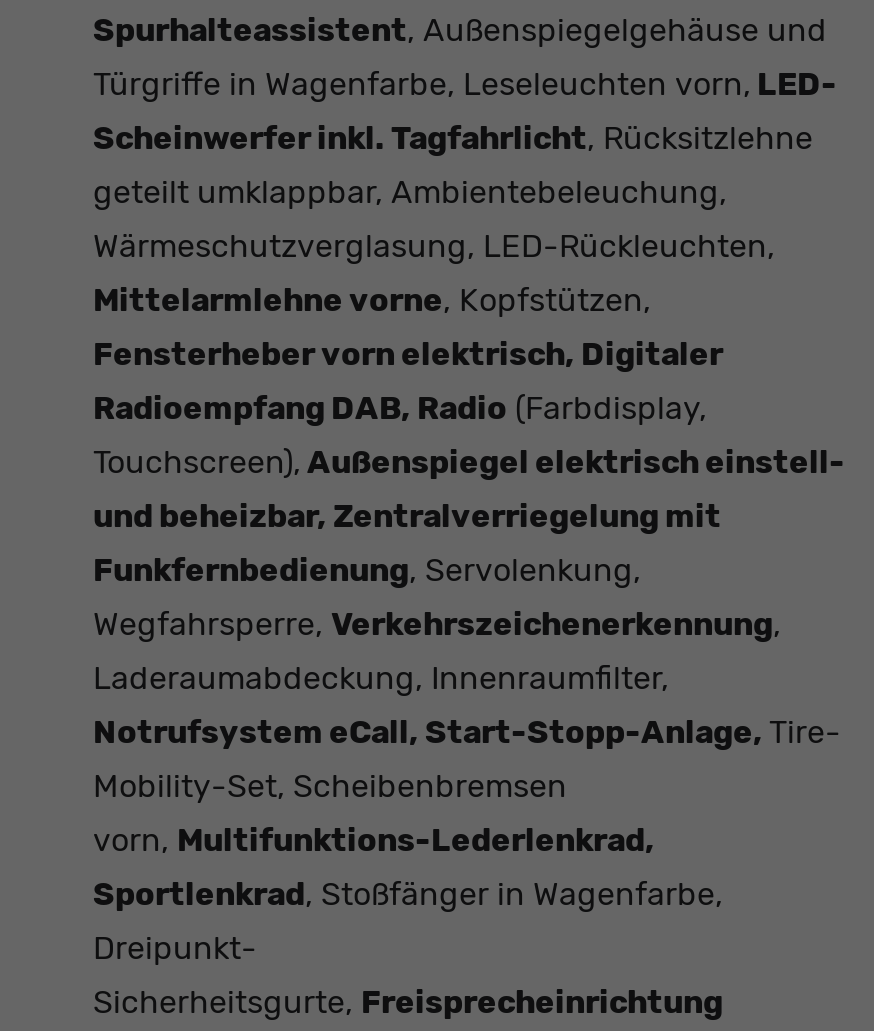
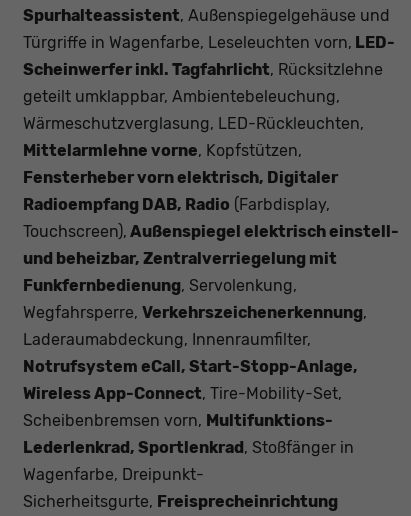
- Notrufsystem eCall, Start-Stopp-Anlage, Tire-
- Mobility-Set, Scheibenbremsen
- vorn, Multifunktions-Lederlenkrad,
- Sportlenkrad, Stoßfänger in Wagenfarbe,
- Dreipunkt-
+ Notrufsystem eCall, Start-Stopp-Anlage,
+ Wireless App-Connect, Tire-Mobility-Set,
+ Scheibenbremsen vorn, Multifunktions-
+ Lederlenkrad, Sportlenkrad, Stoßfänger in
+ Wagenfarbe, Dreipunkt-
